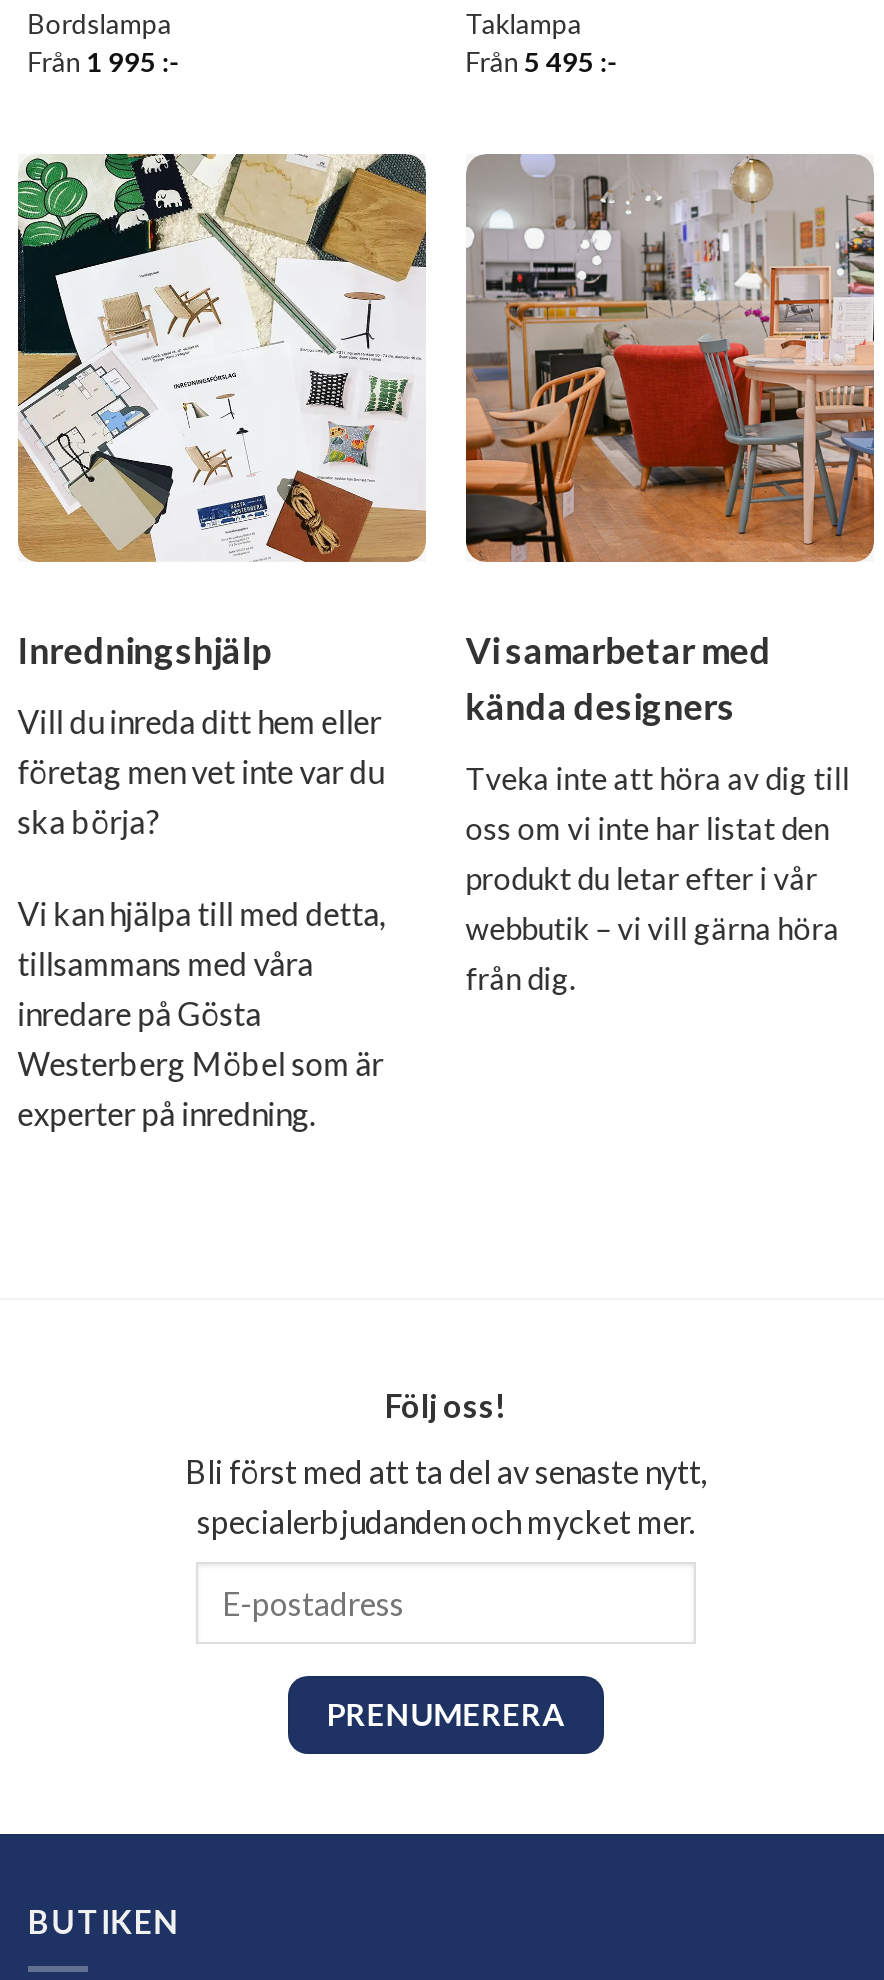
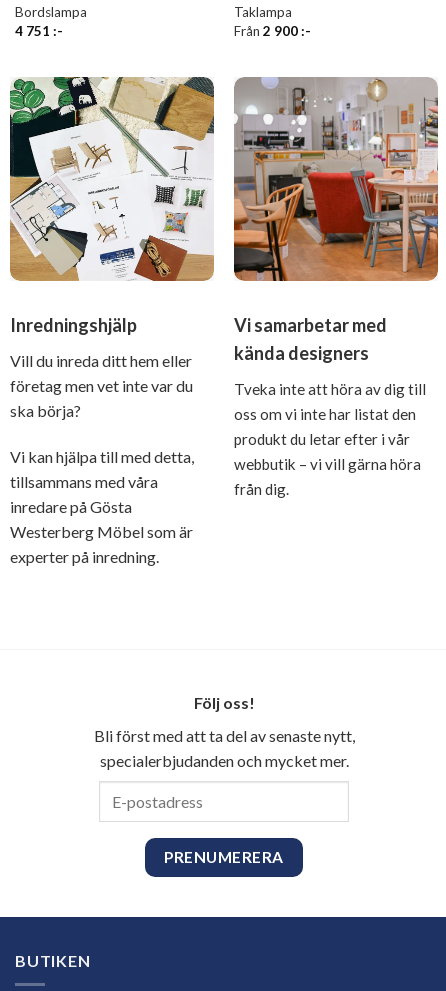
- Från 1 995:-
+ 4 751:-

- Från 5 495:-
+ Från 2 900:-
